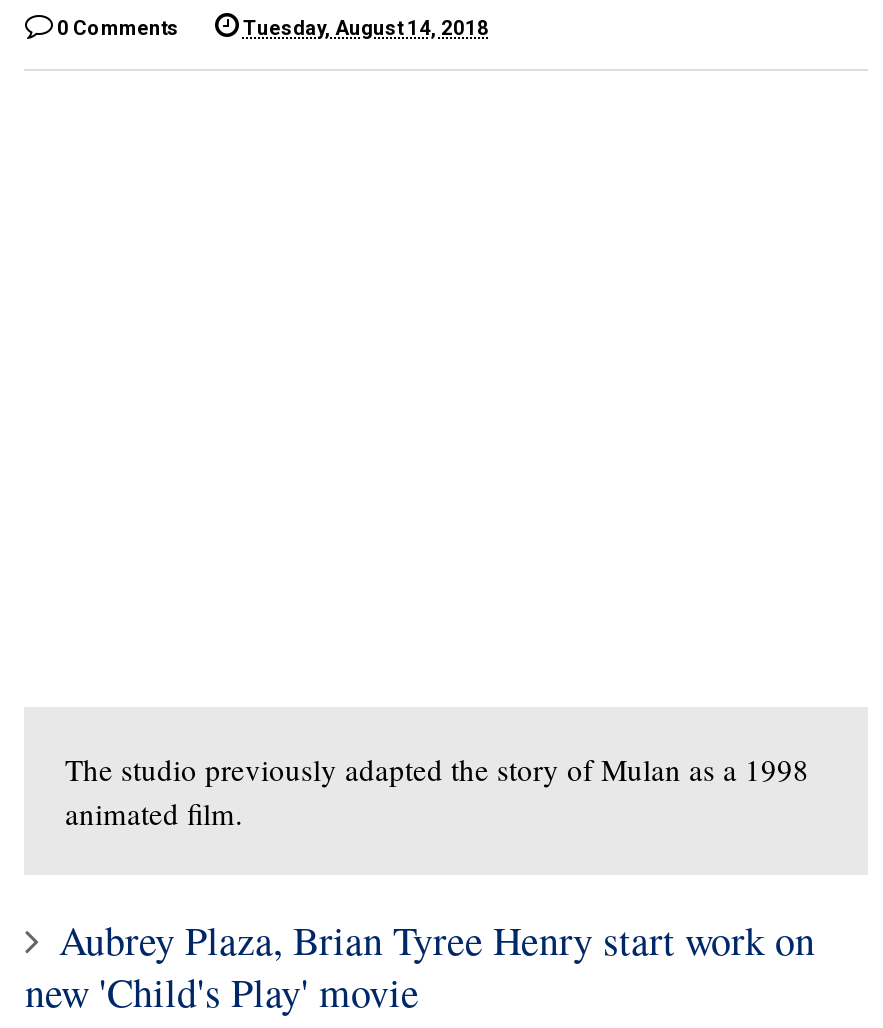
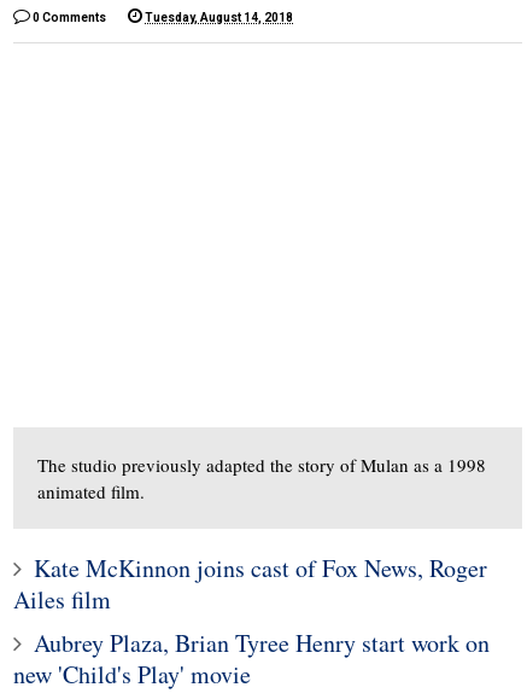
+ Kate McKinnon joins cast of Fox News, Roger
+ Ailes film
